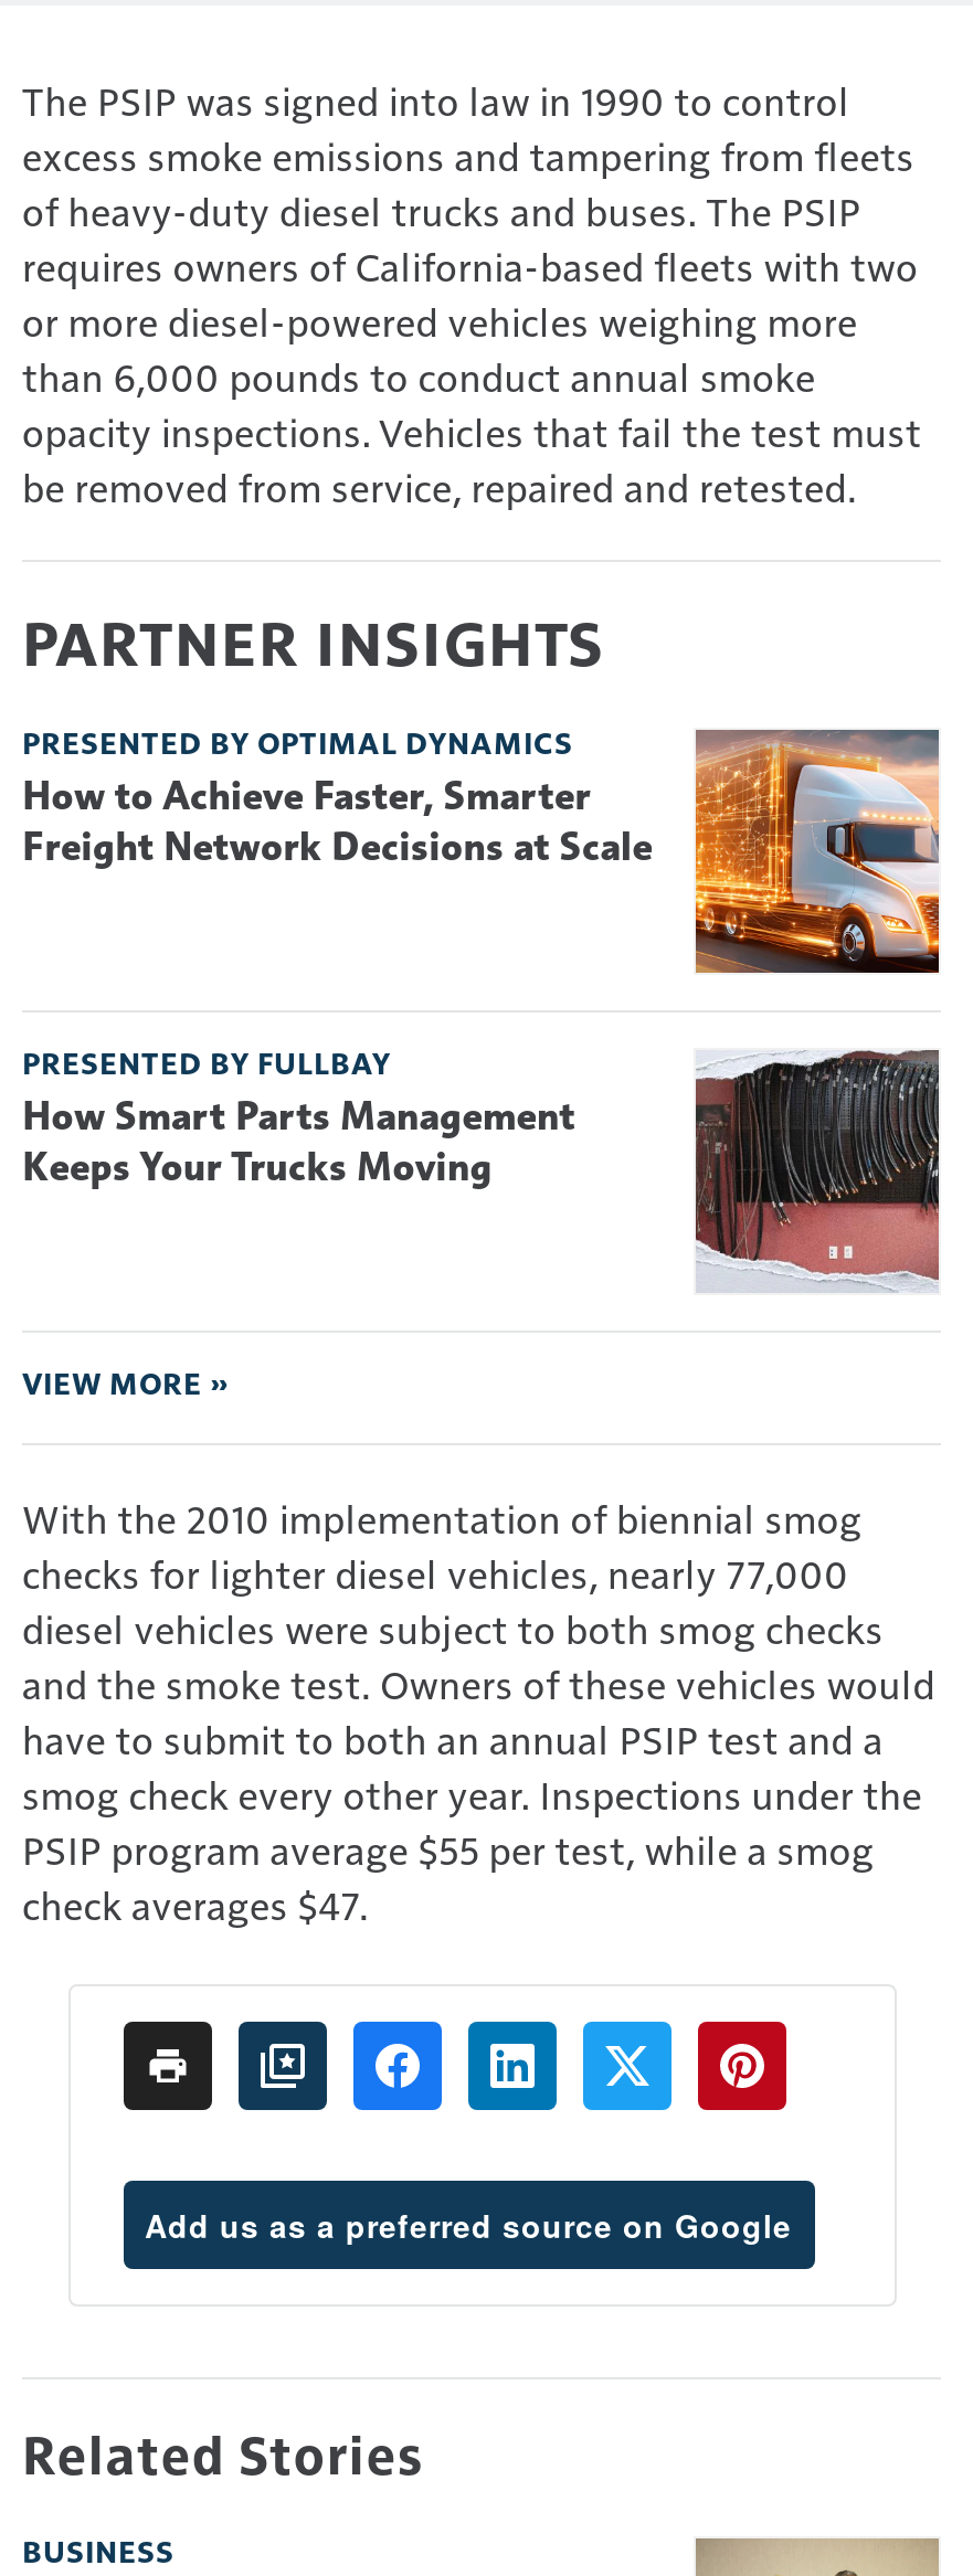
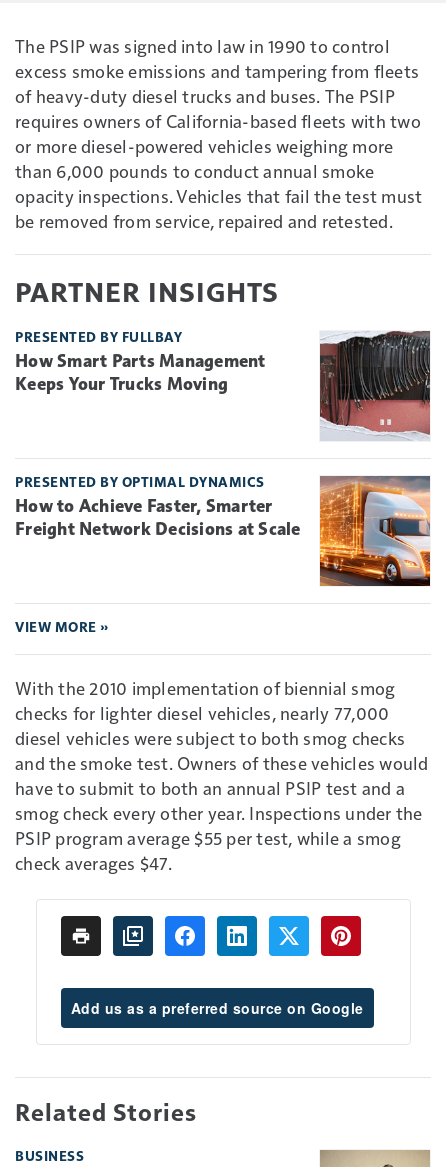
moved down: [image] | PRESENTED BY OPTIMAL DYNAMICS | How to Achieve Faster, Smarter | Freight Network Decisions at Scale

moved up: PRESENTED BY FULLBAY | How Smart Parts Management | Keeps Your Trucks Moving
